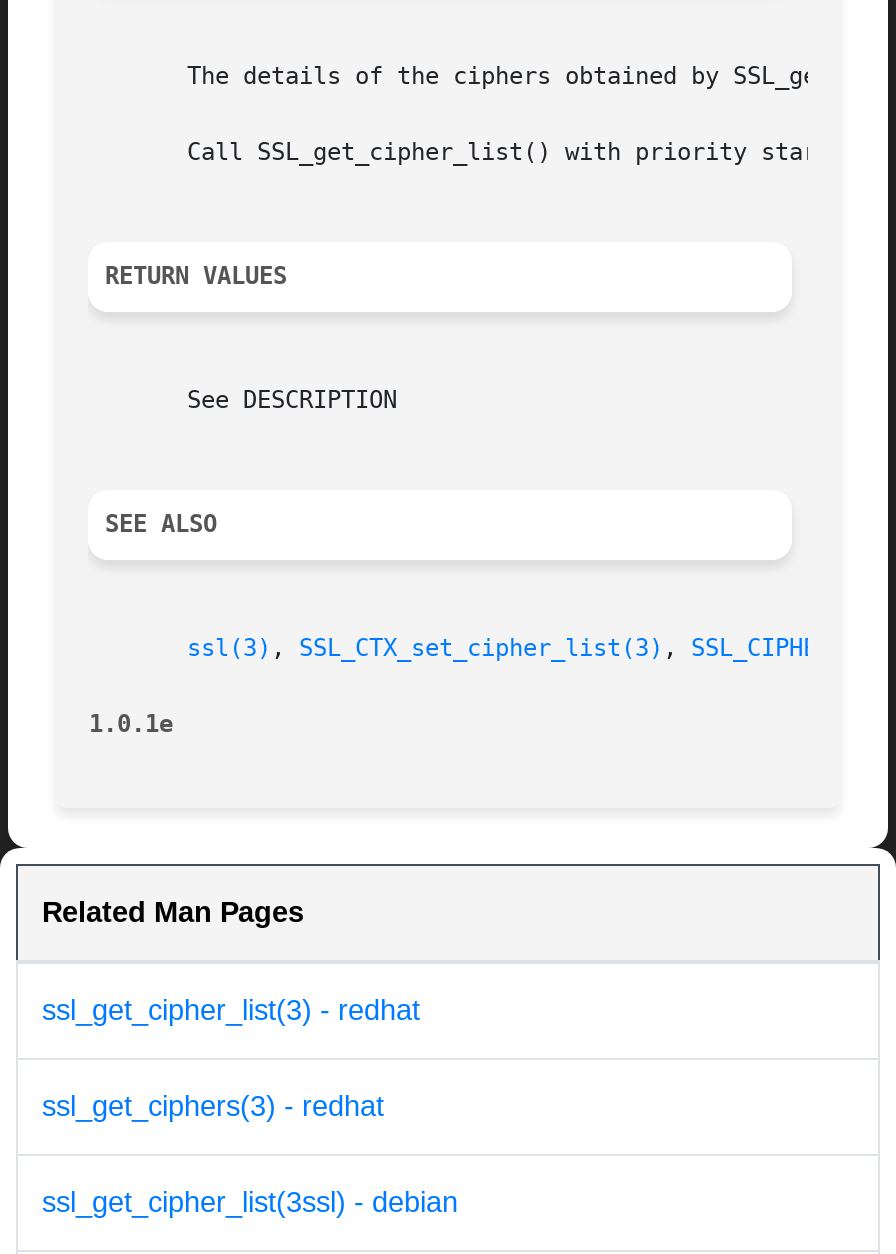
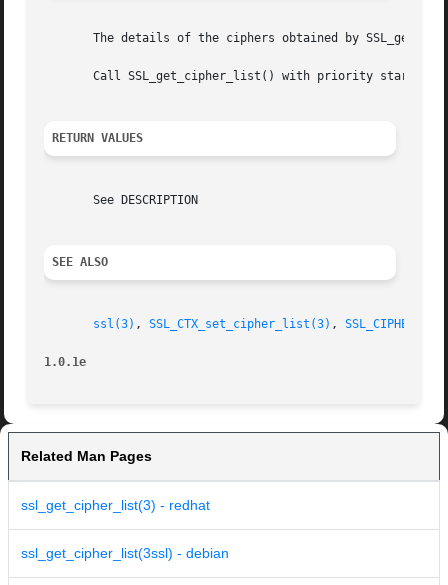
- ssl_get_ciphers(3) - redhat
